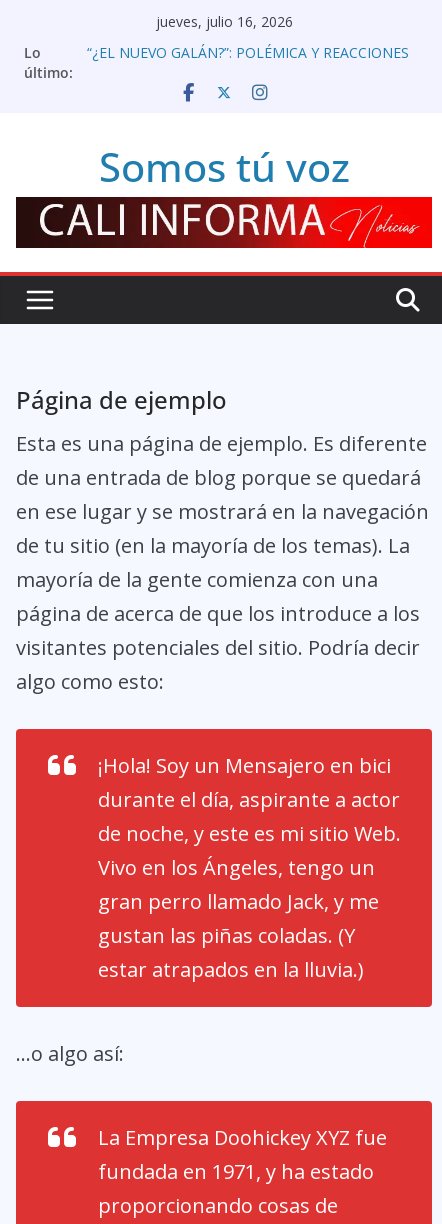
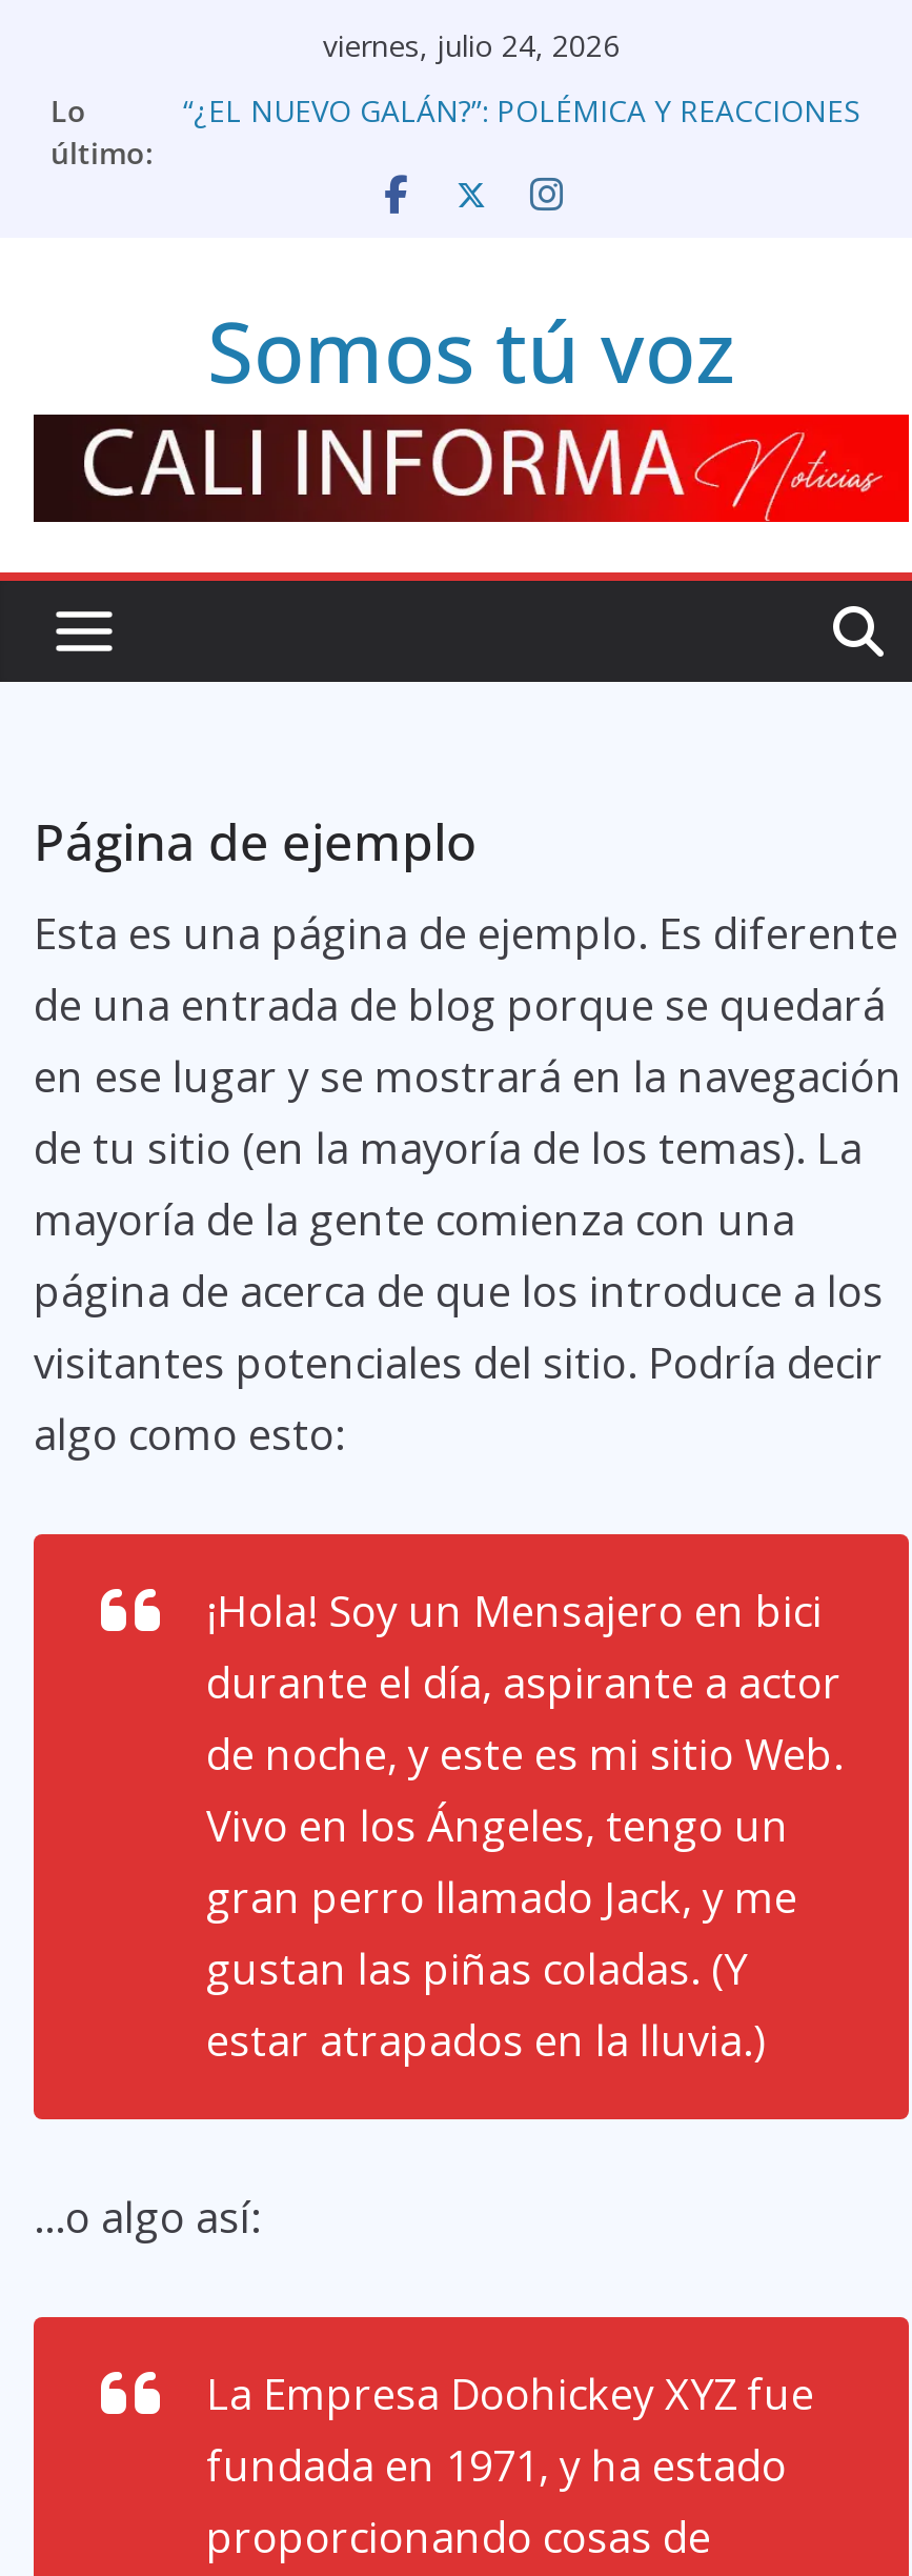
- jueves, julio 16, 2026
+ viernes, julio 24, 2026
